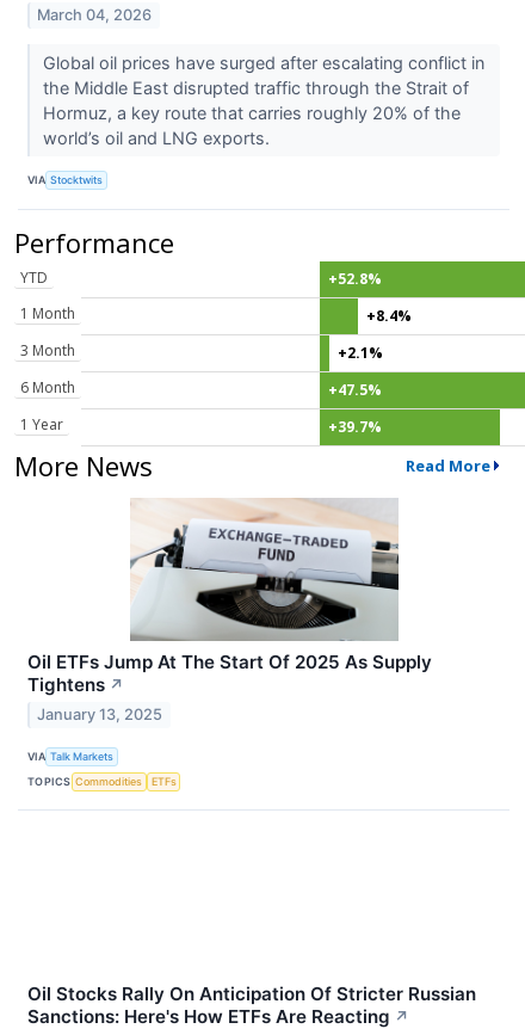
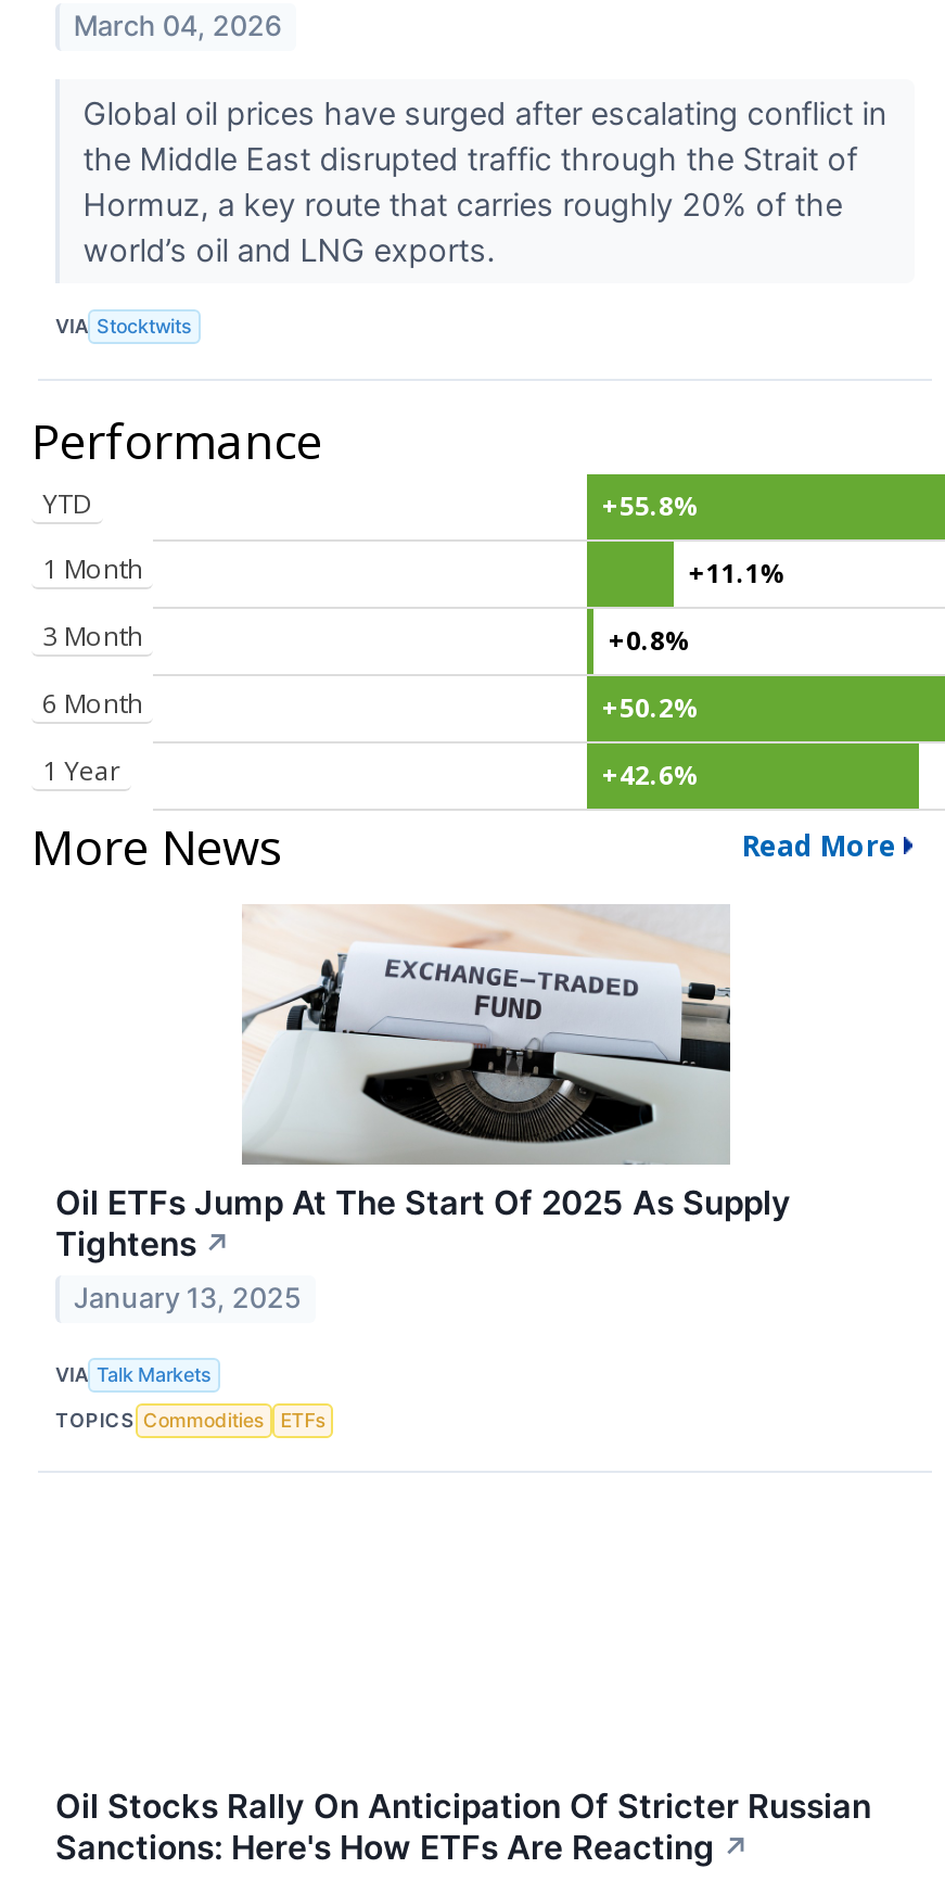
- +52.8%
+ +55.8%

- +8.4%
+ +11.1%

- +2.1%
+ +0.8%

- +47.5%
+ +50.2%

- +39.7%
+ +42.6%
